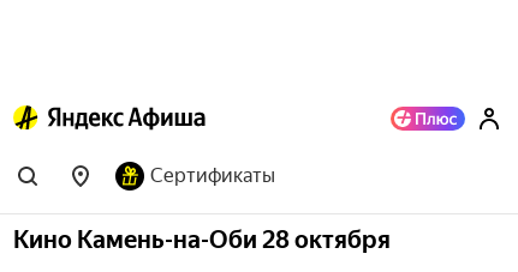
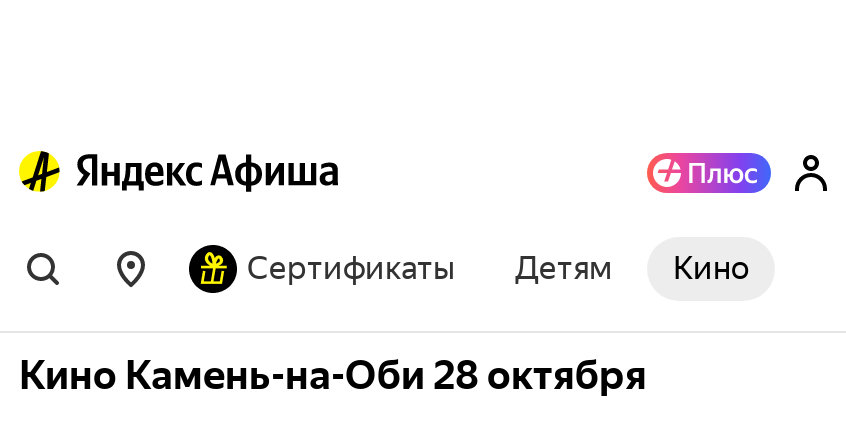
+ Детям
+ Кино
